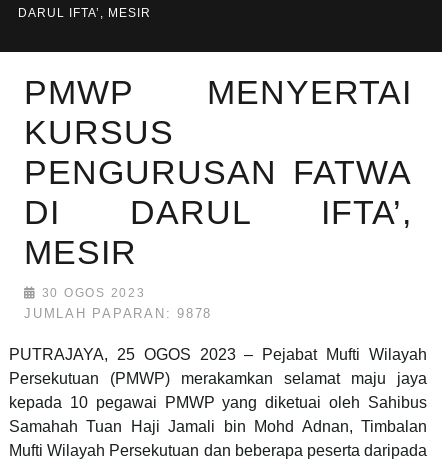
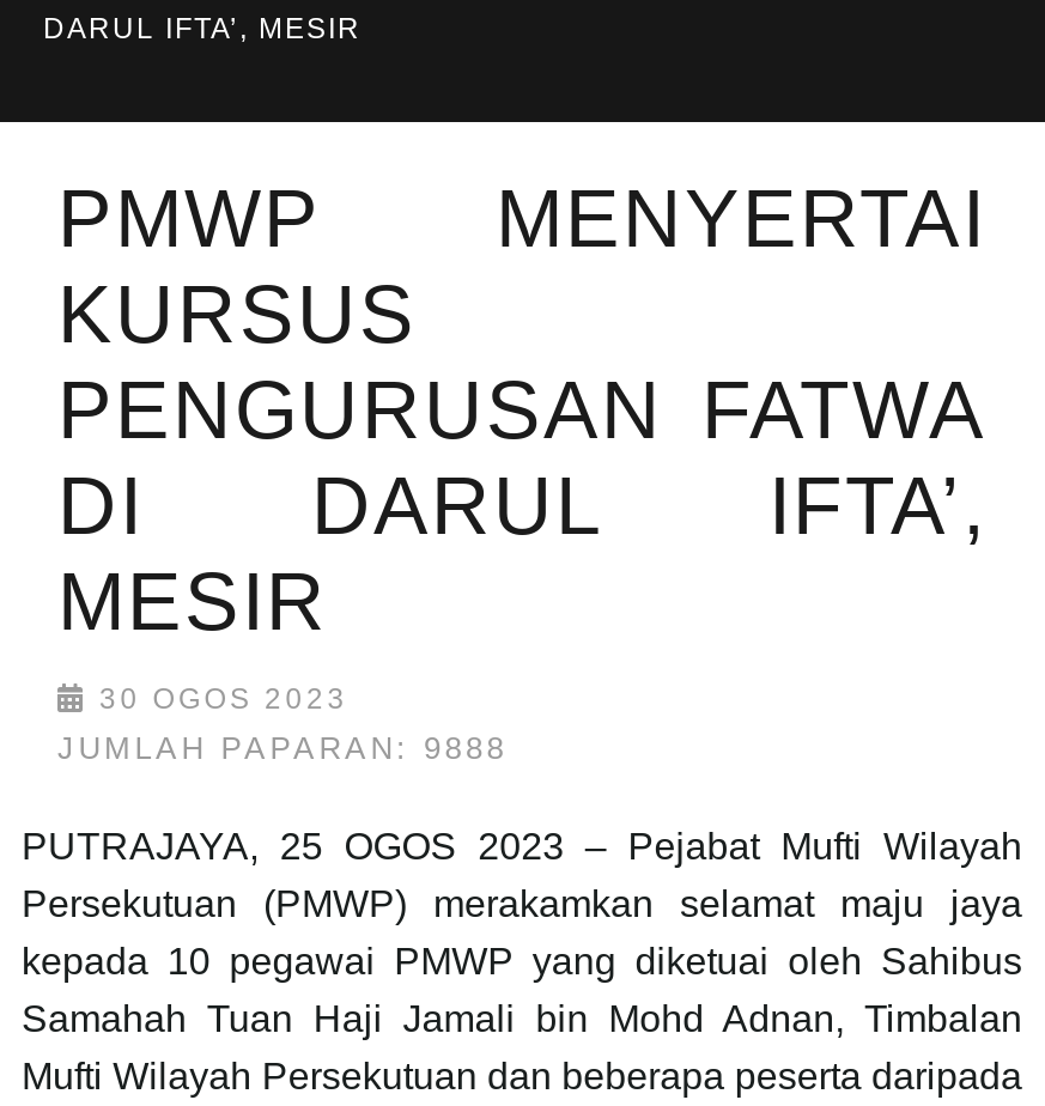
- JUMLAH PAPARAN: 9878
+ JUMLAH PAPARAN: 9888
